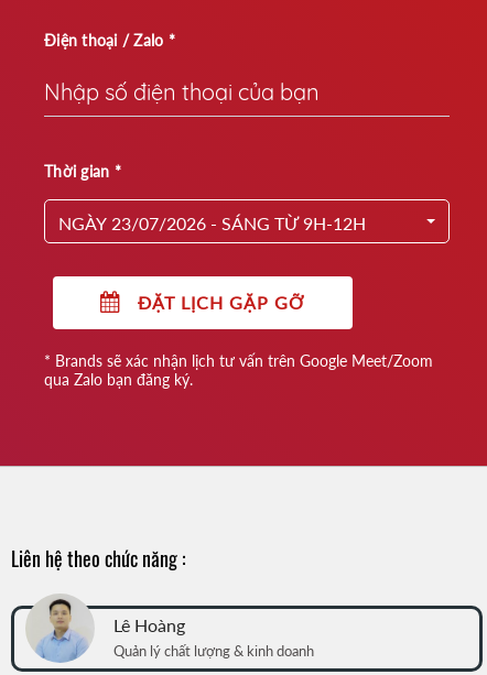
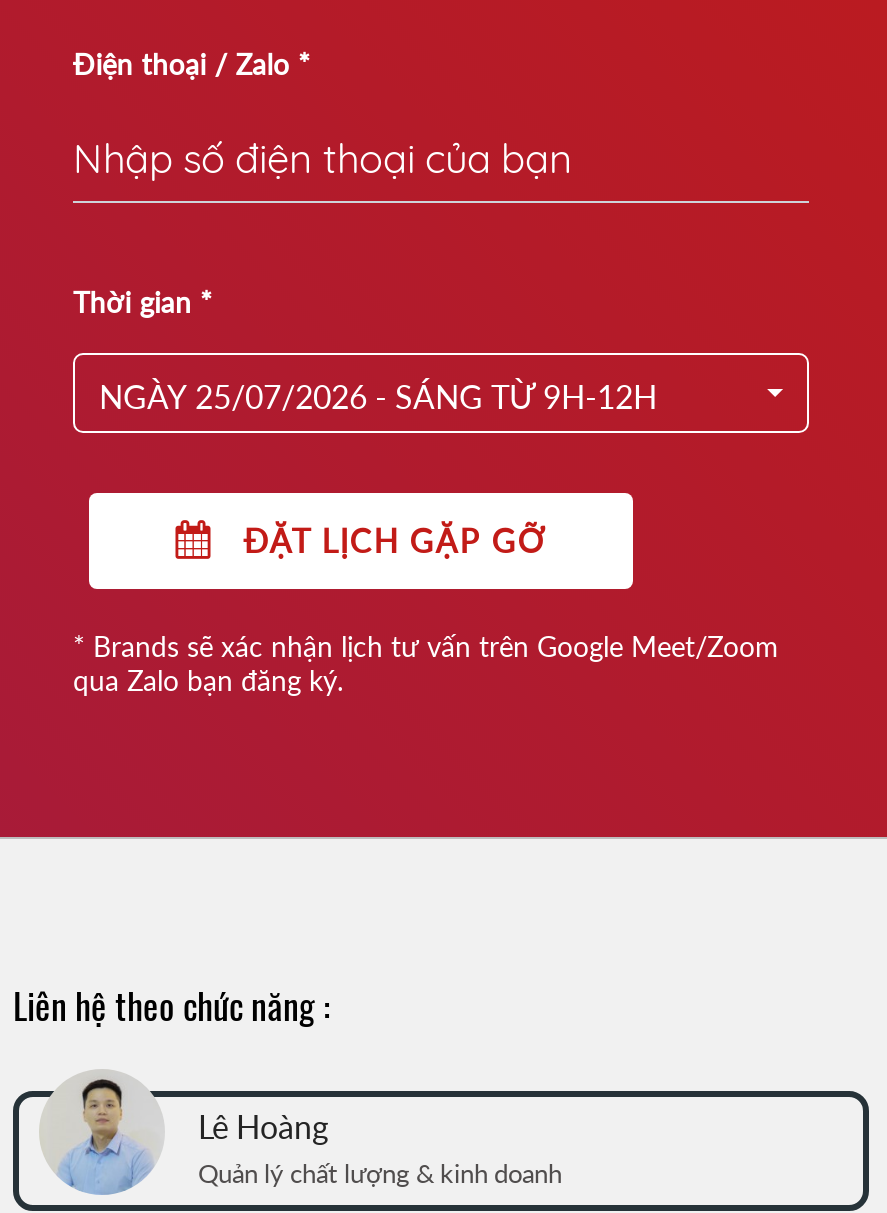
- NGÀY 23/07/2026 - SÁNG TỪ 9H-12H
+ NGÀY 25/07/2026 - SÁNG TỪ 9H-12H
